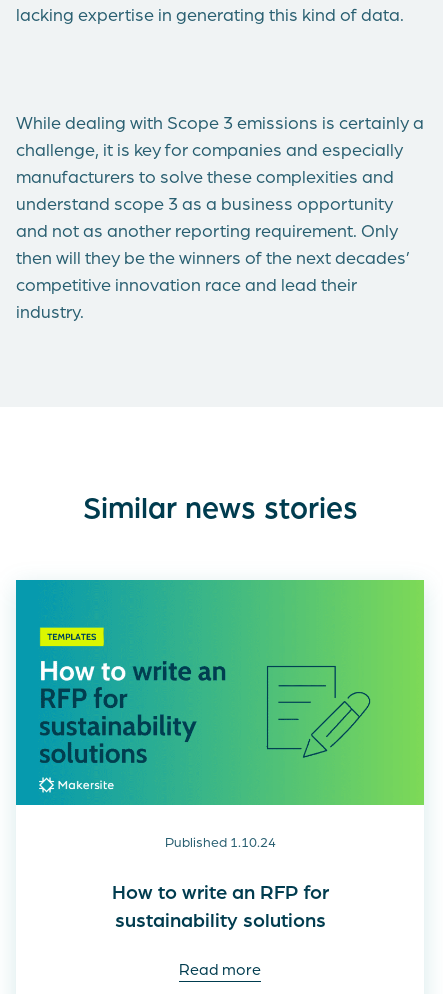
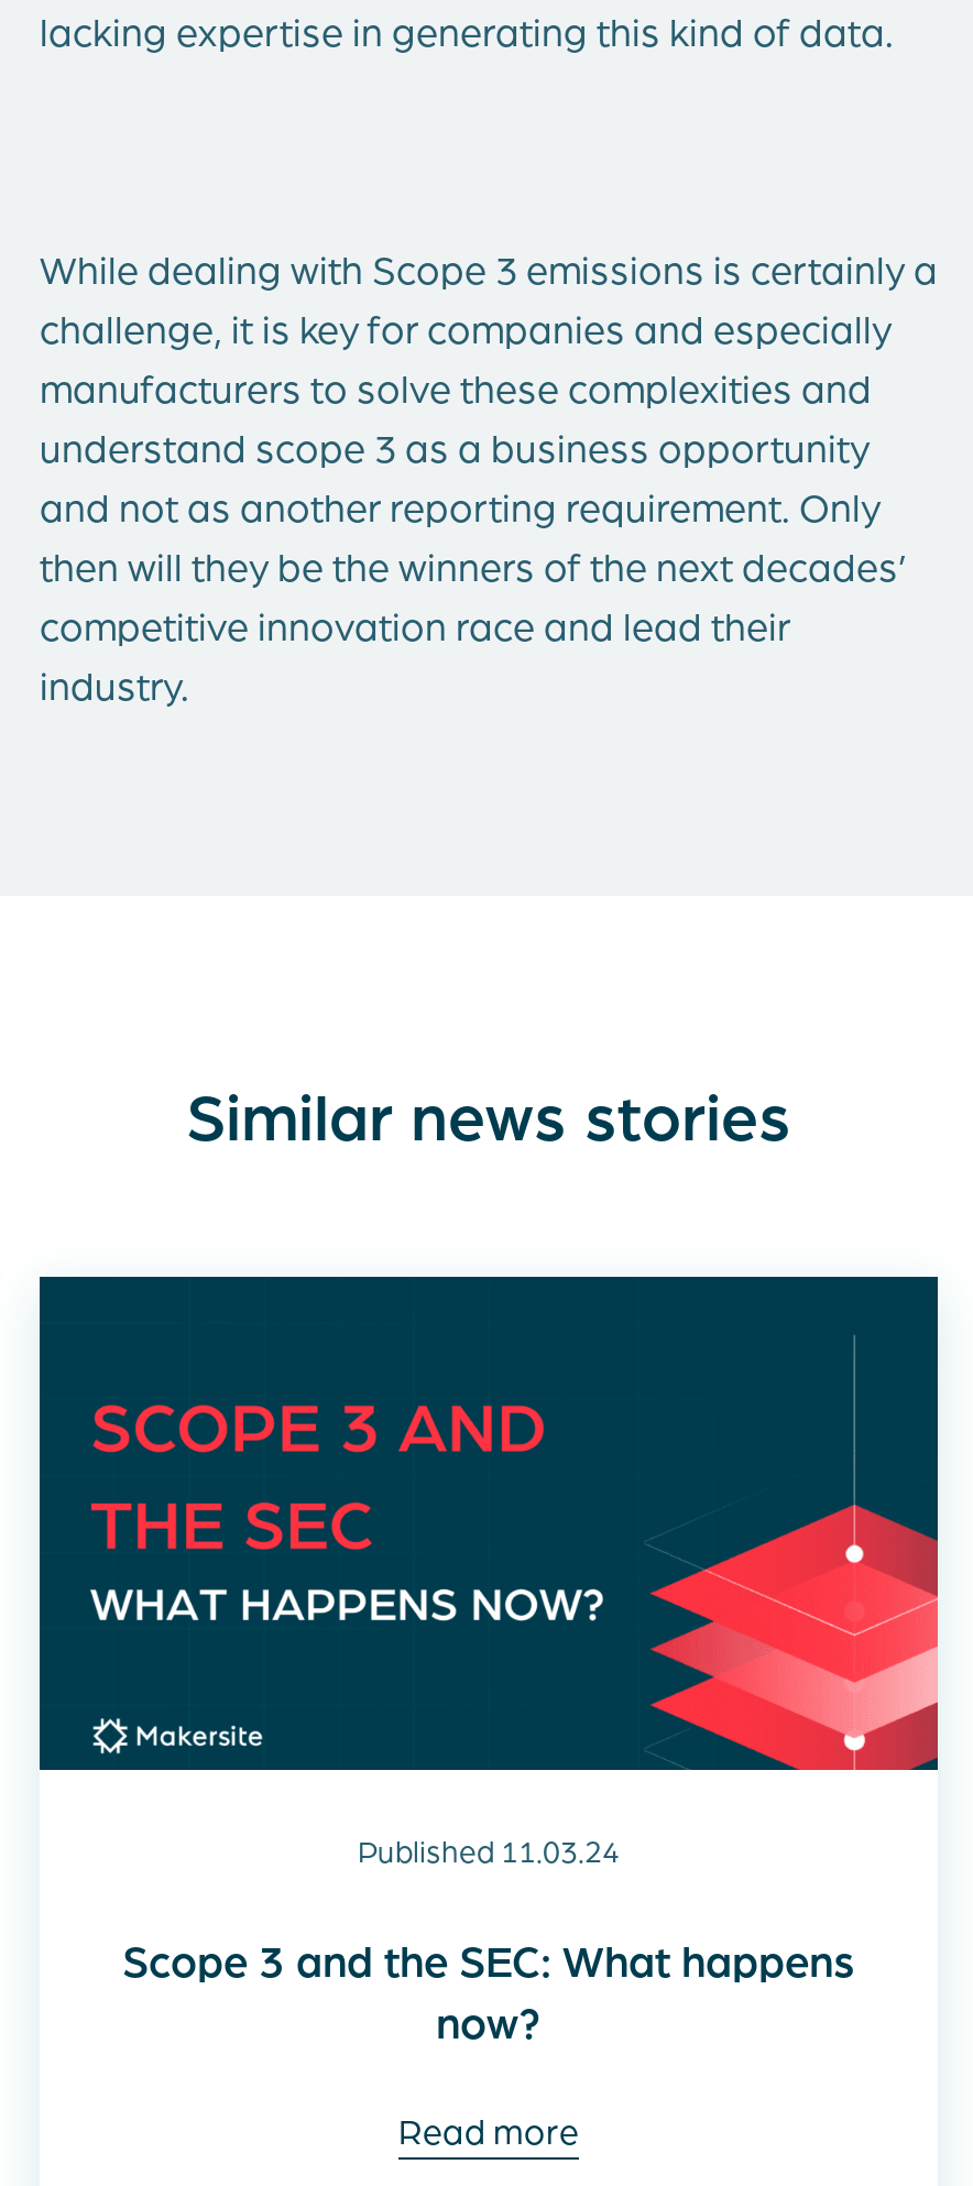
- [image]
- Published 1.10.24
+ [image]
+ Published 11.03.24

- How to write an RFP for
- sustainability solutions
+ Scope 3 and the SEC: What happens
+ now?
